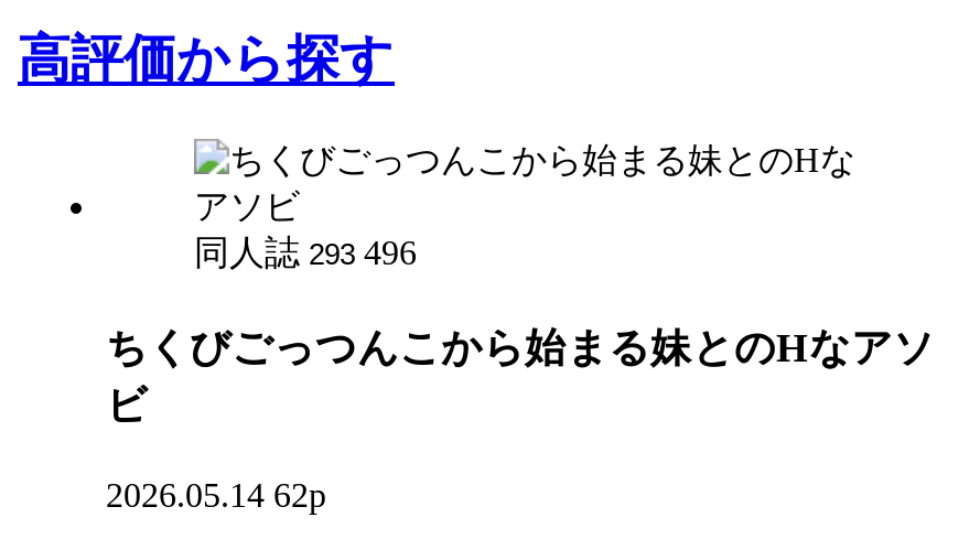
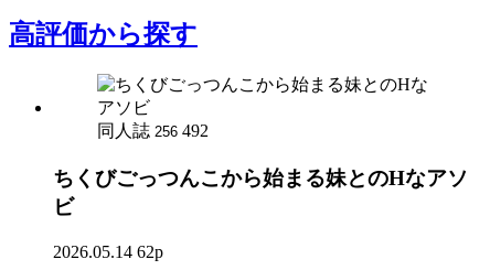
- 同人誌 293 496
+ 同人誌 256 492
